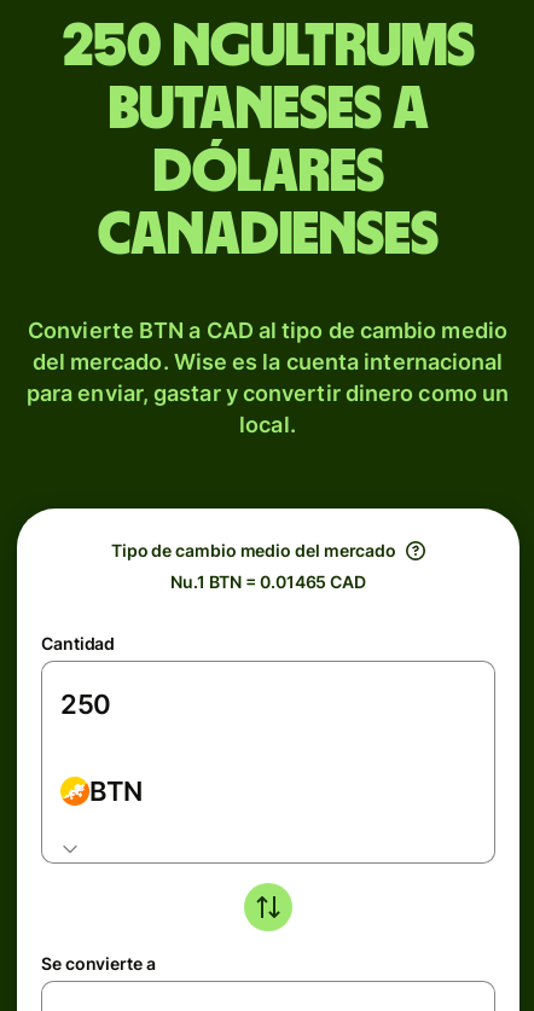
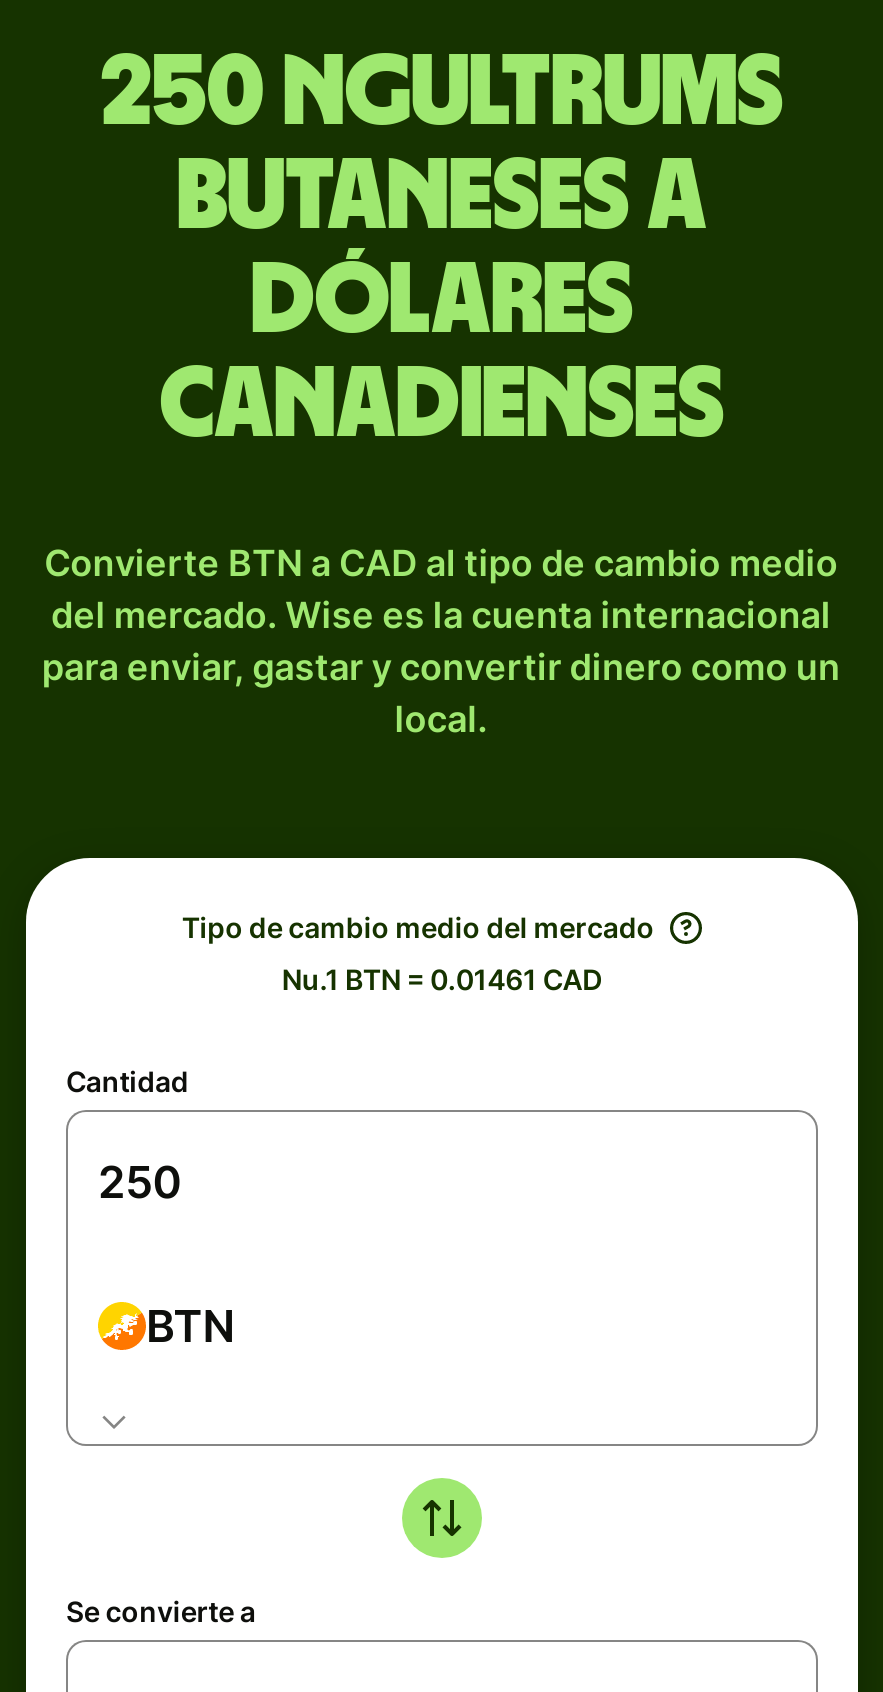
- Nu.1 BTN = 0.01465 CAD
+ Nu.1 BTN = 0.01461 CAD
